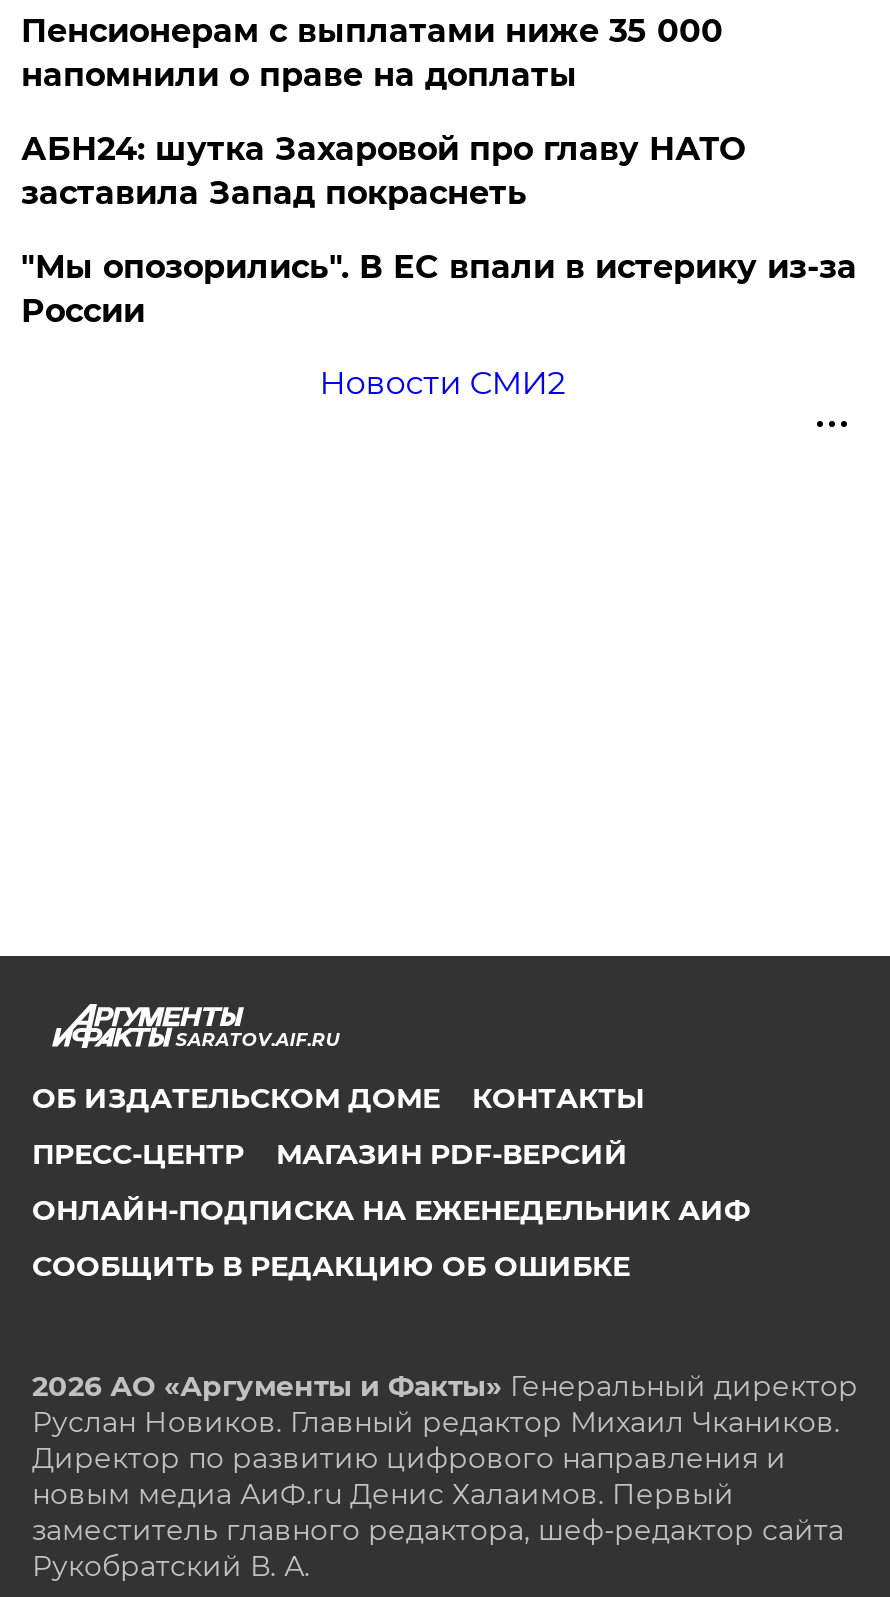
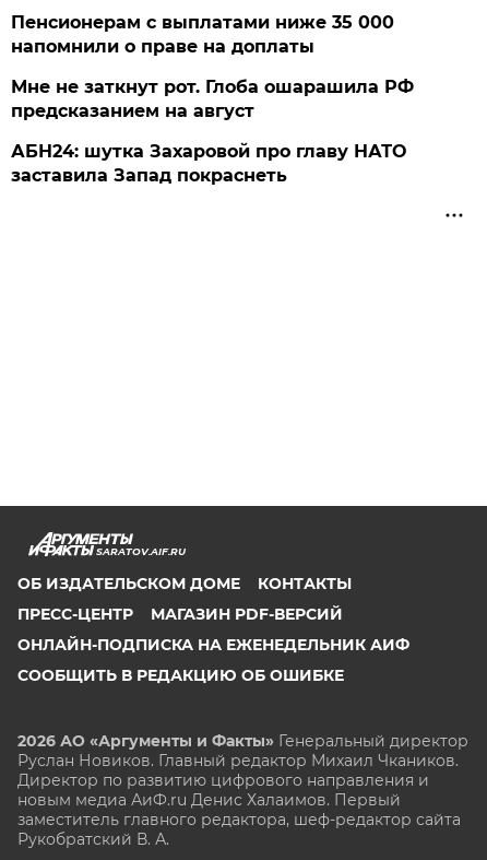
+ Мне не заткнут рот. Глоба ошарашила РФ
+ предсказанием на август

moved down: АБН24: шутка Захаровой про главу НАТО | заставила Запад покраснеть

- "Мы опозорились". В ЕС впали в истерику из-за
- России
- Новости СМИ2
